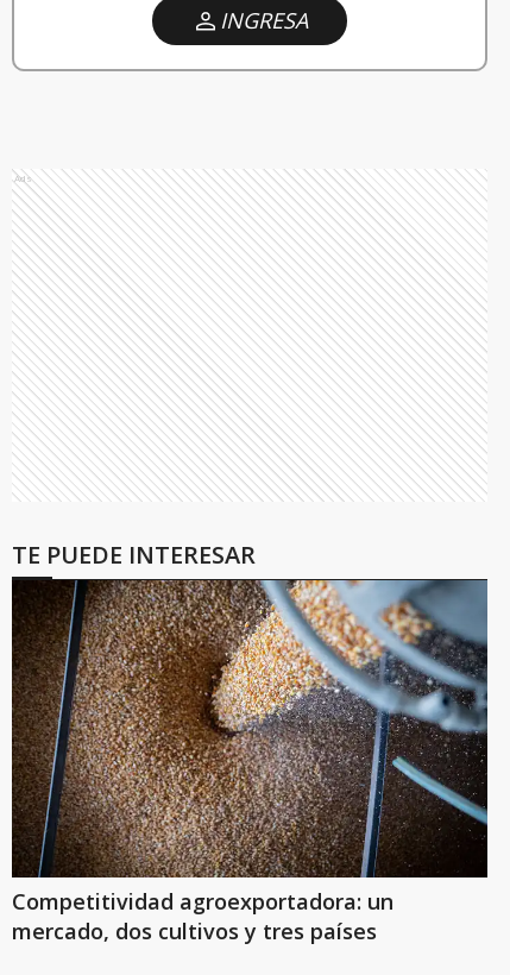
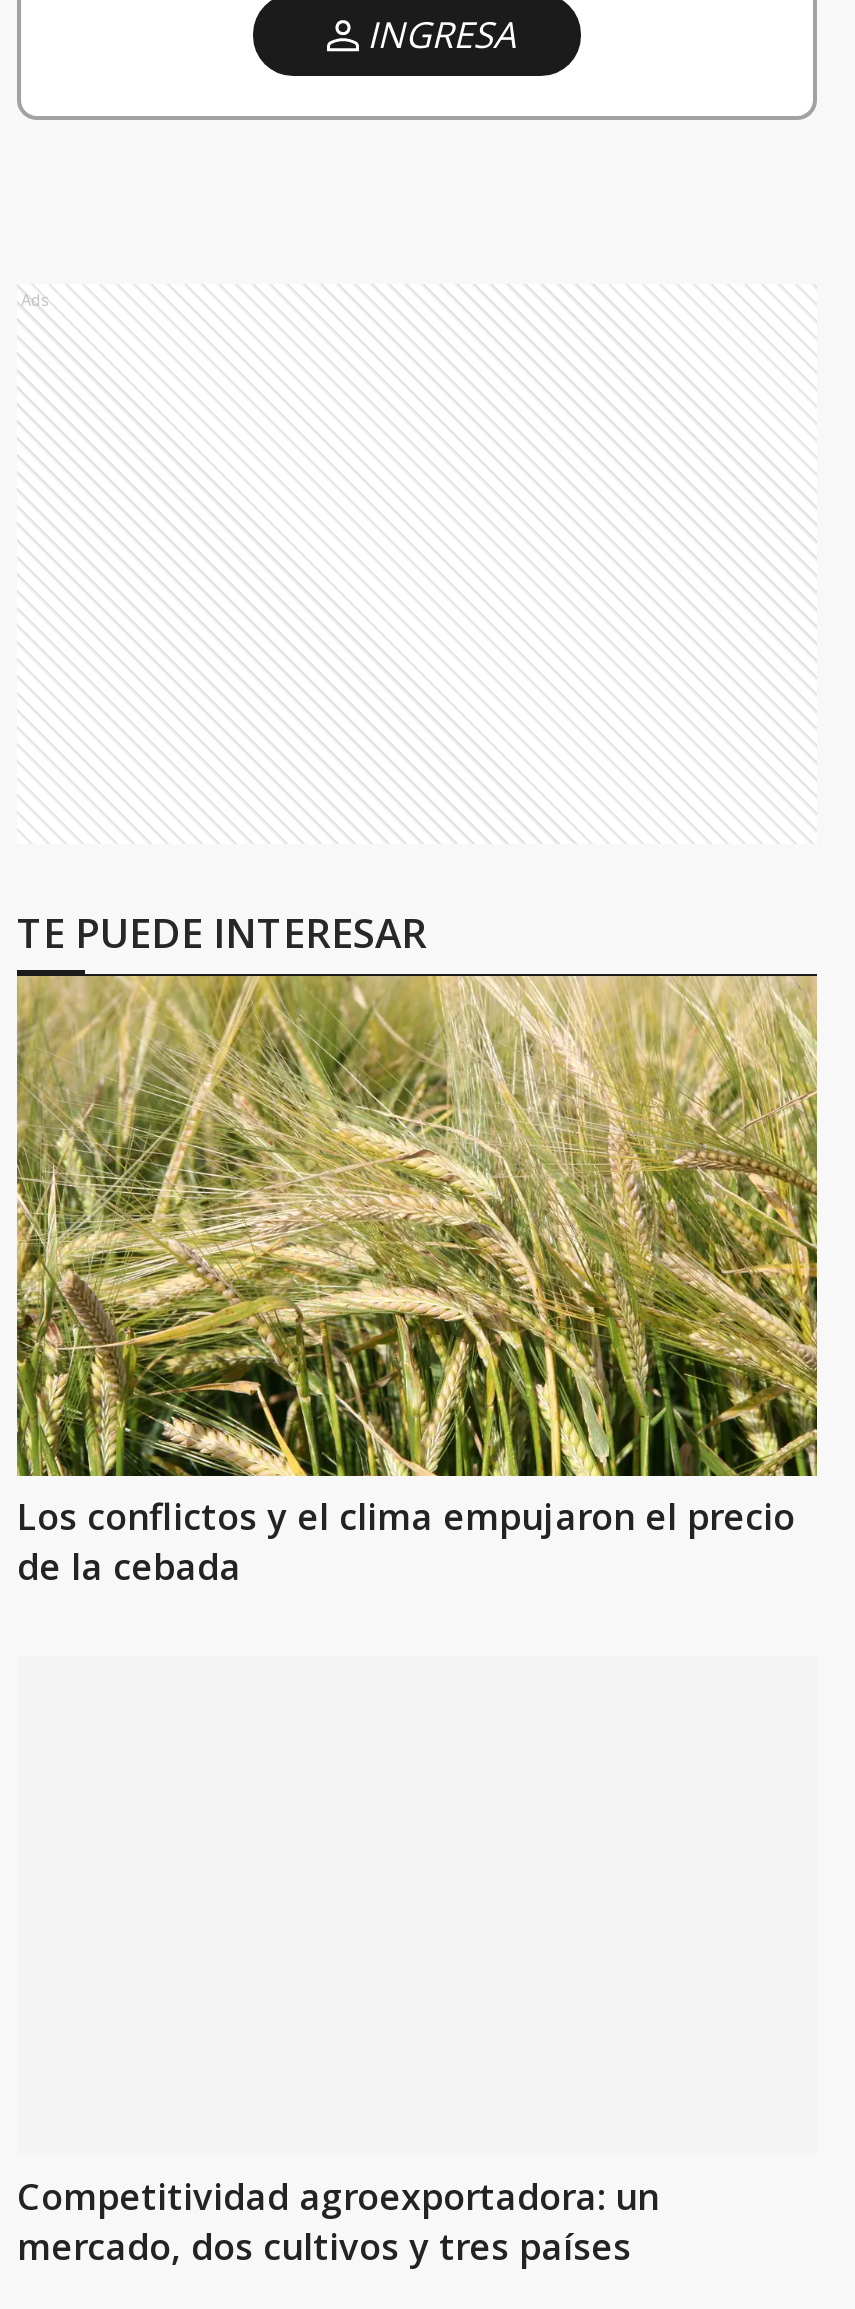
+ Los conflictos y el clima empujaron el precio
+ de la cebada

- [image]
+ [image]
